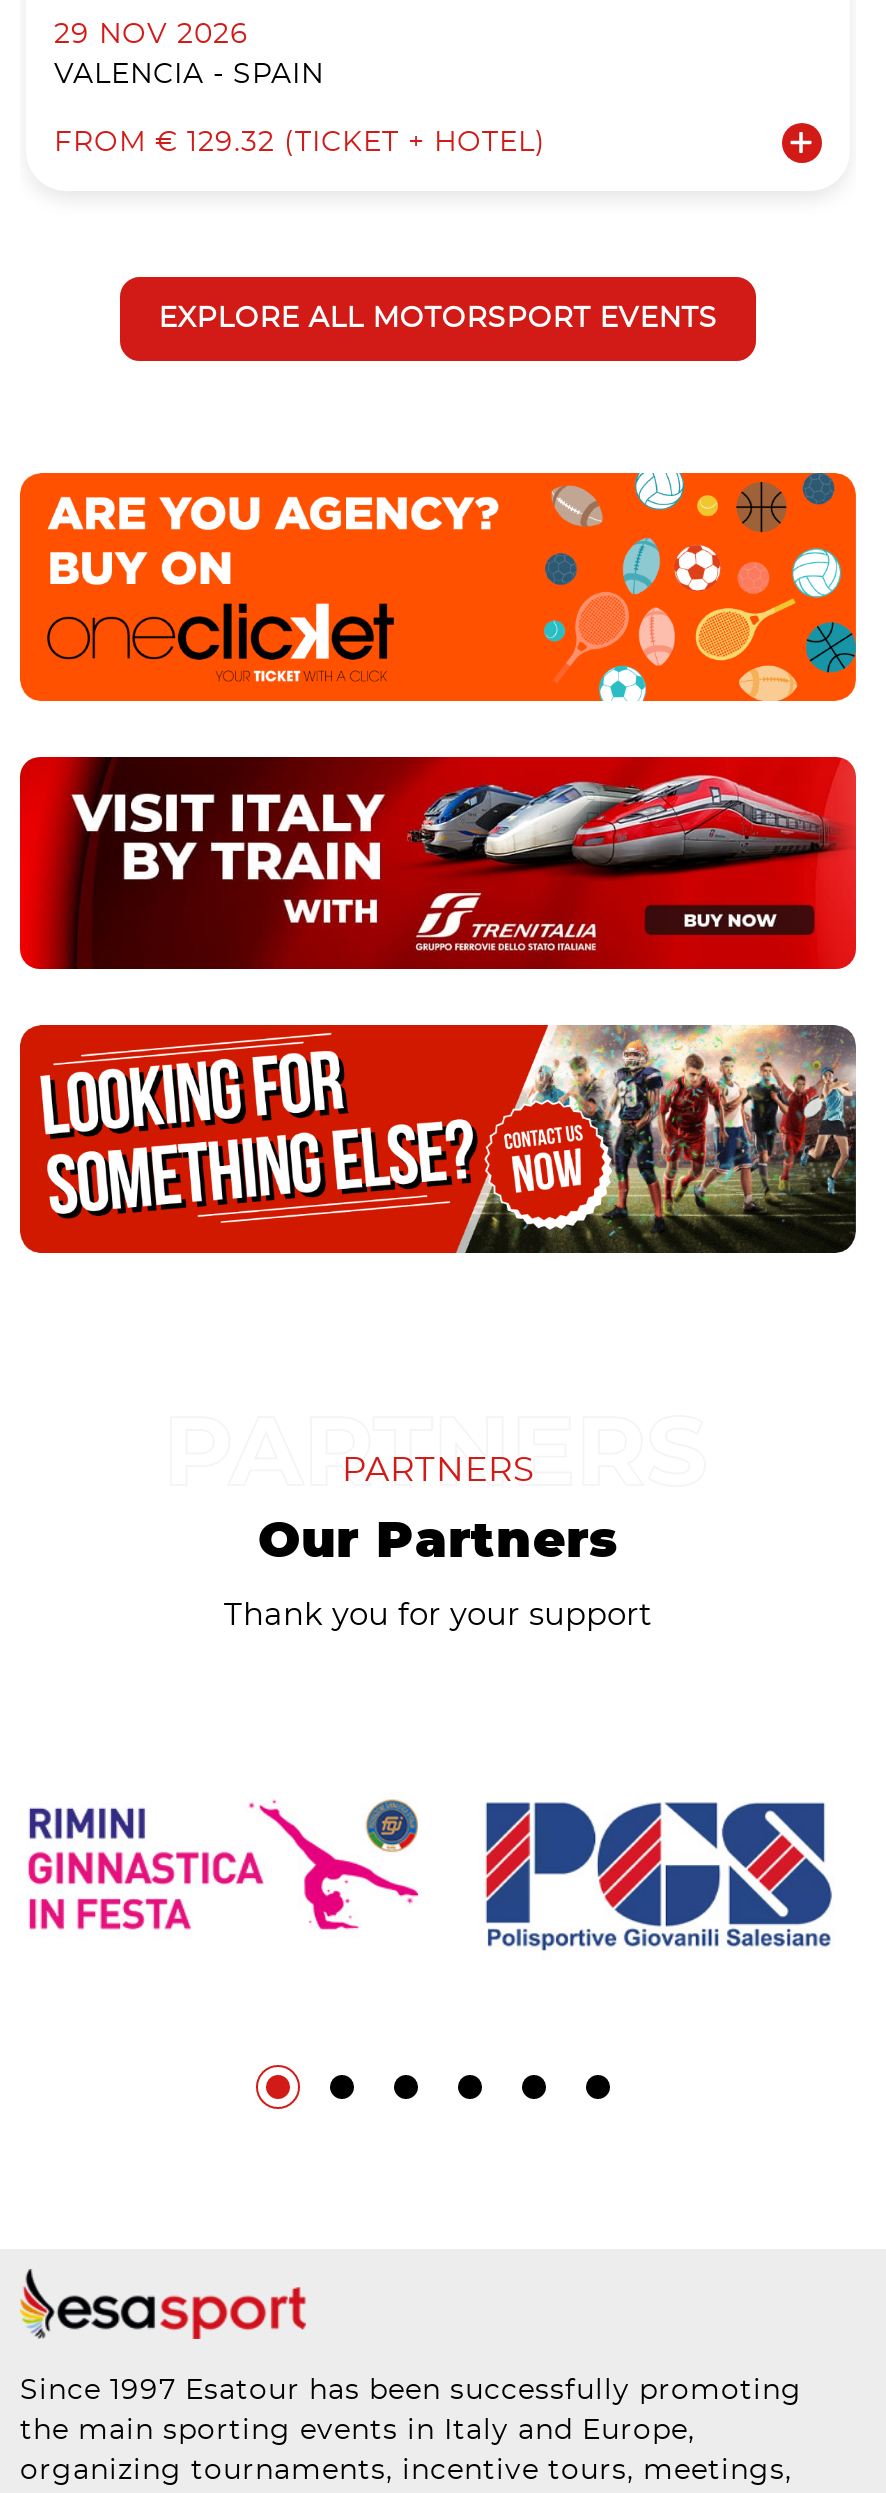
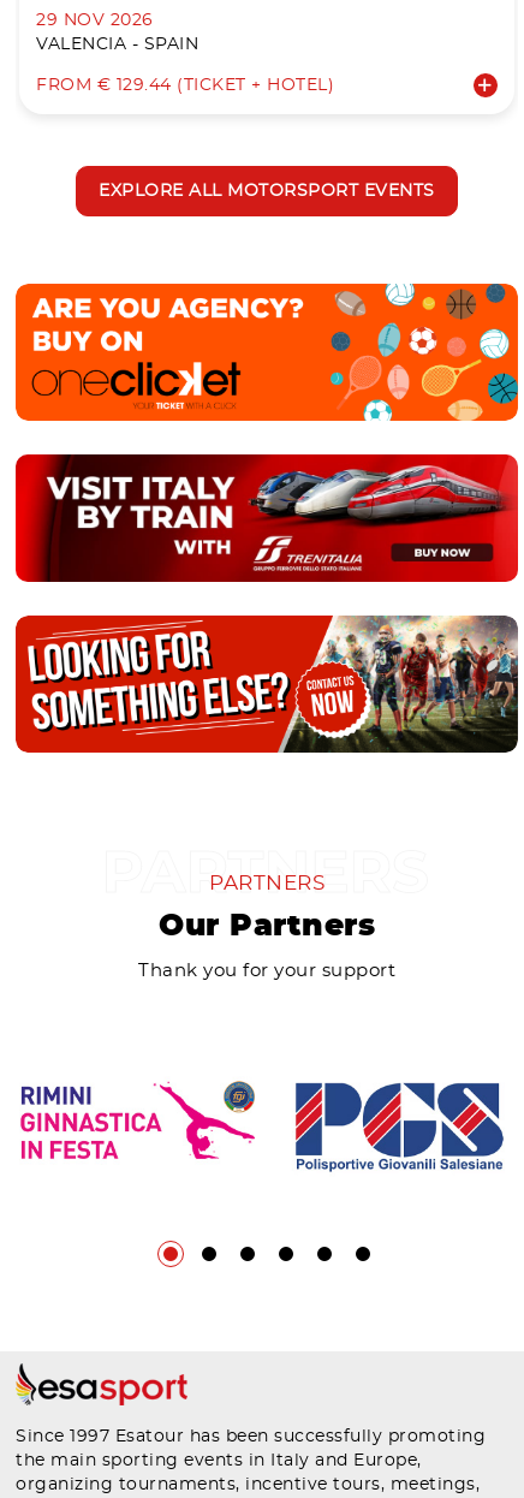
- FROM € 129.32 (TICKET + HOTEL)
+ FROM € 129.44 (TICKET + HOTEL)
